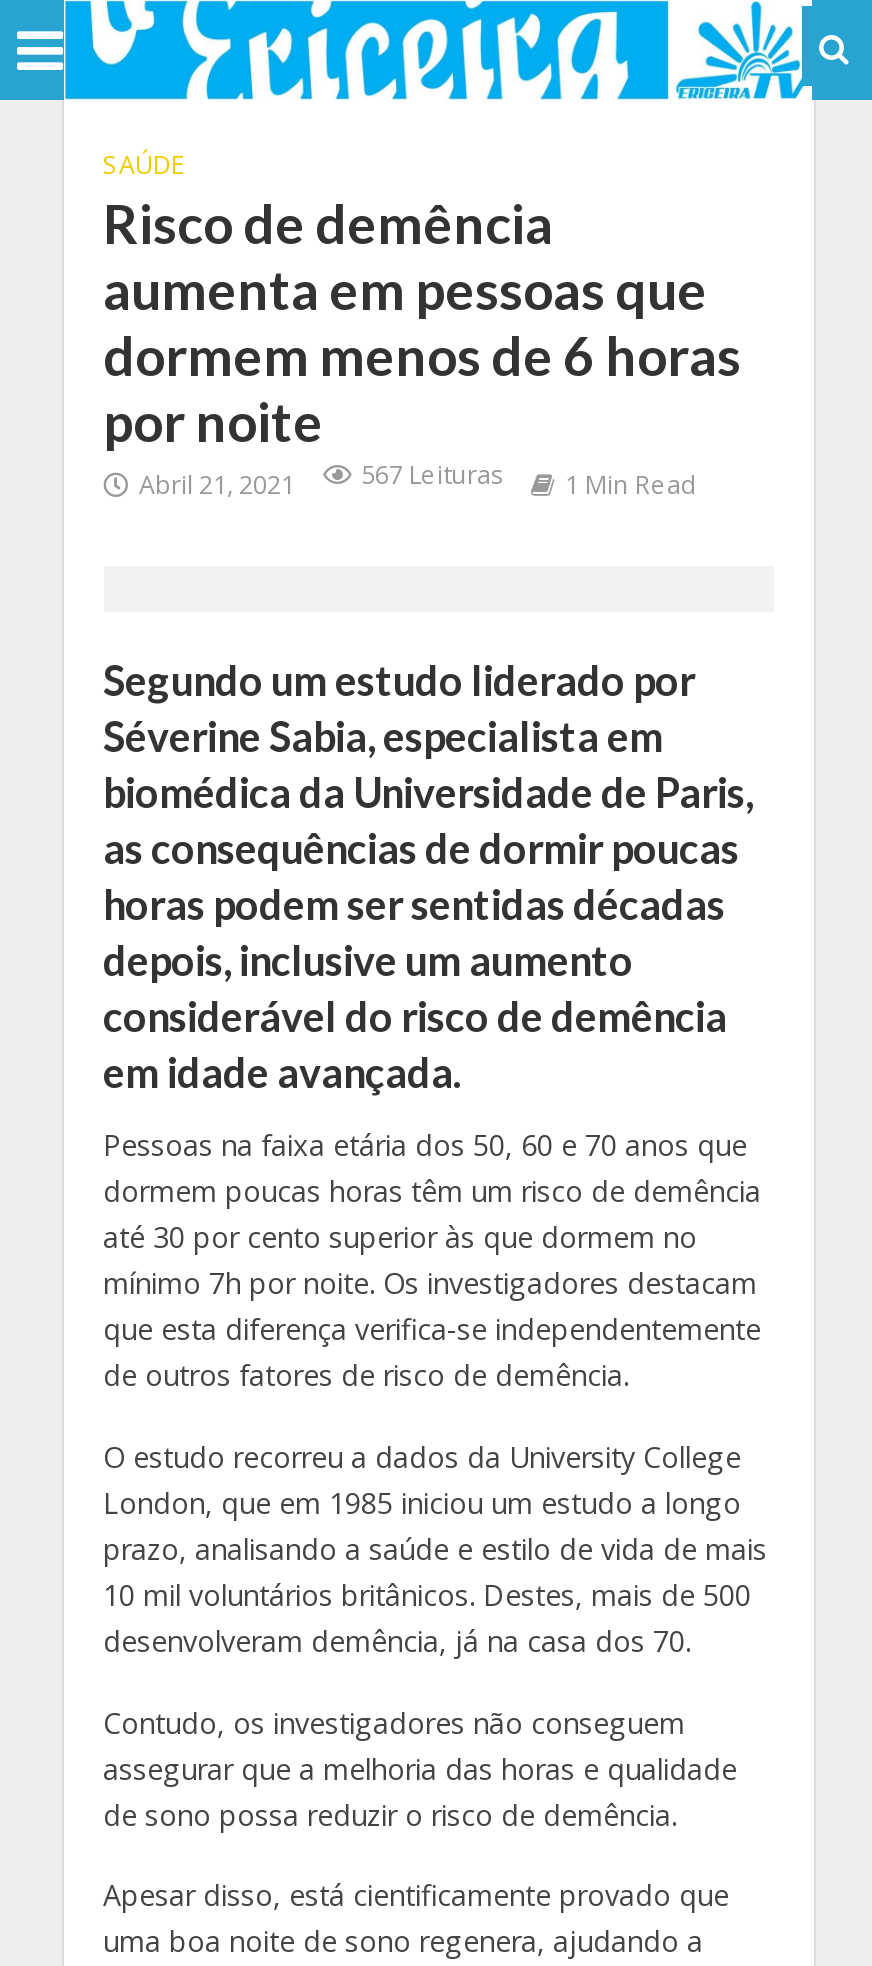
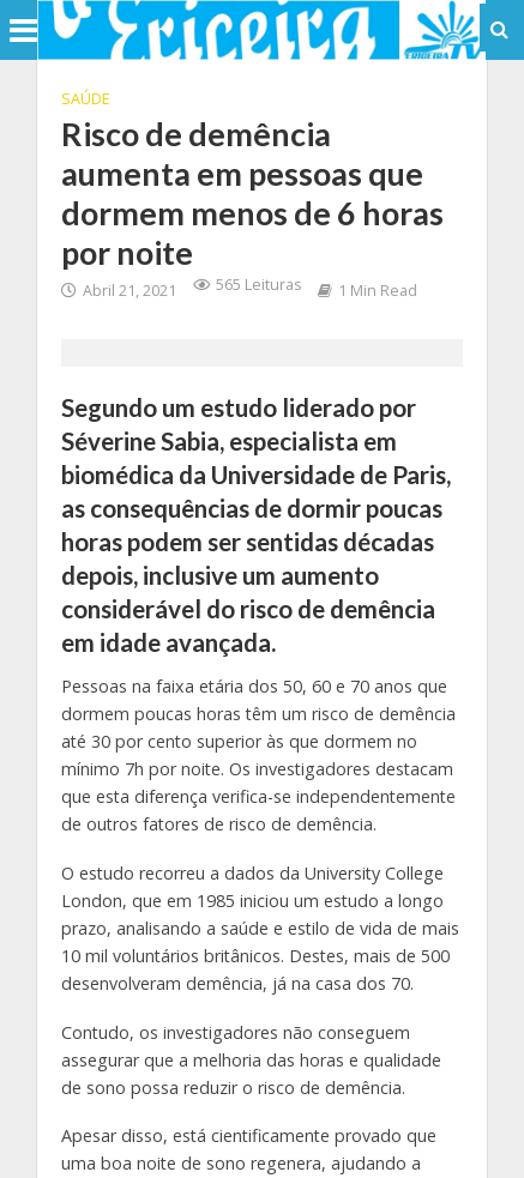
- Abril 21, 2021 567 Leituras 1 Min Read
+ Abril 21, 2021 565 Leituras 1 Min Read
